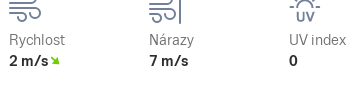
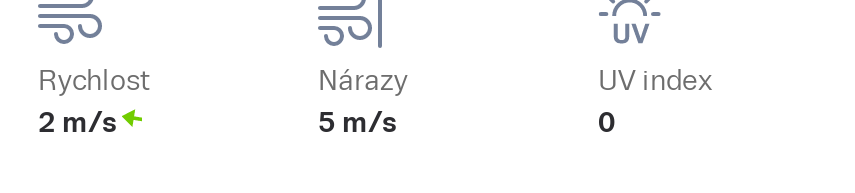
- 7 m/s
+ 5 m/s
